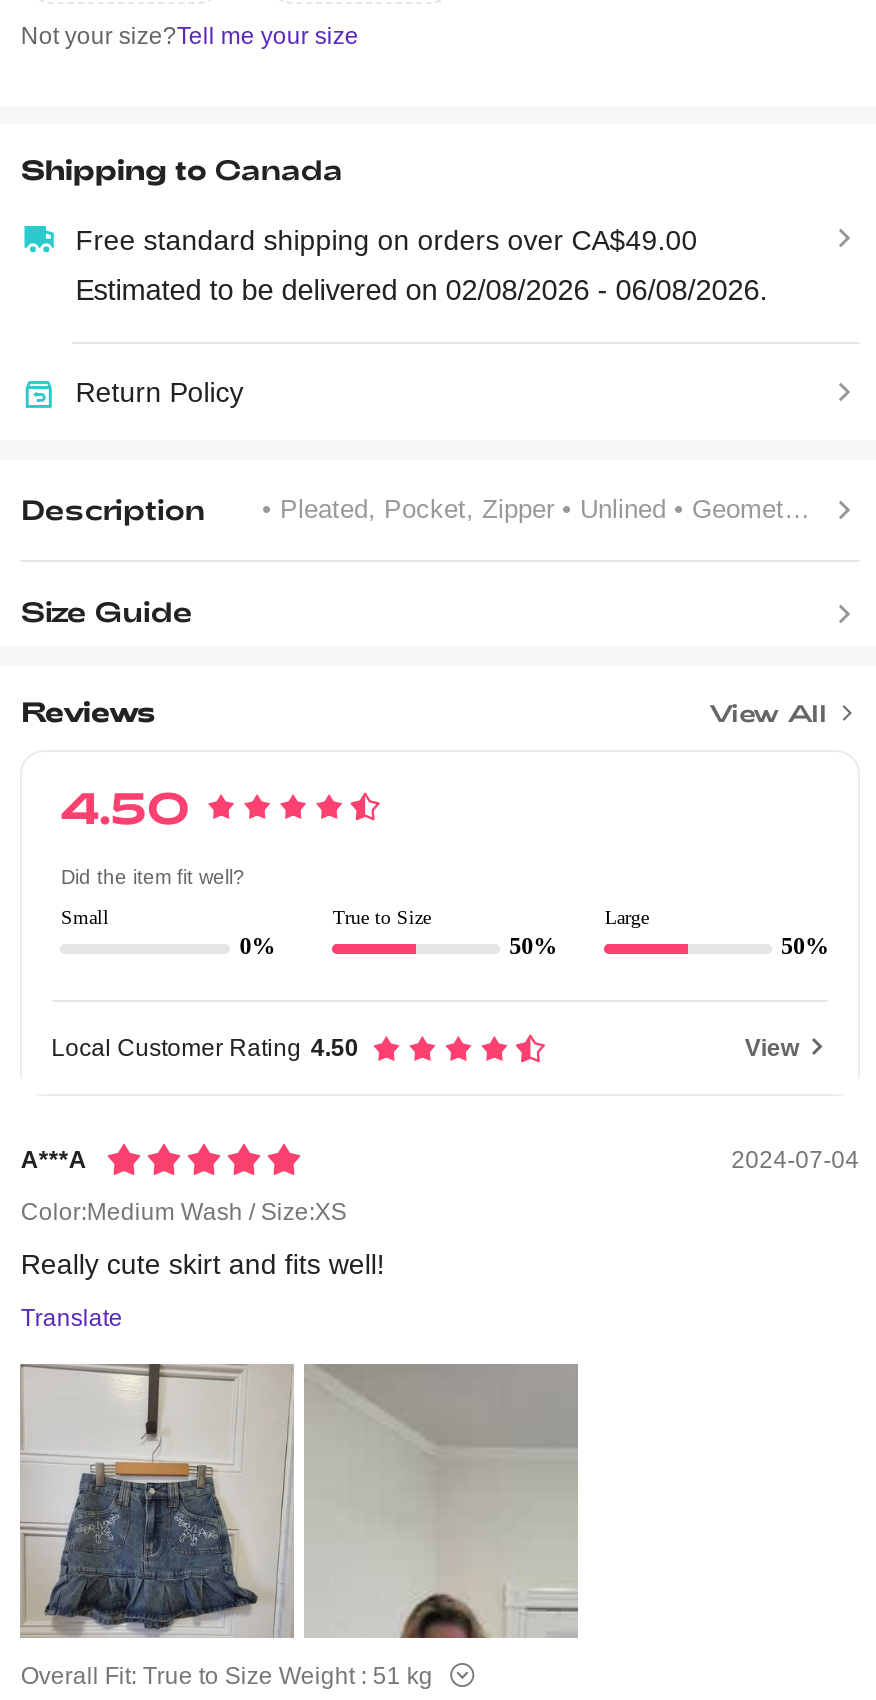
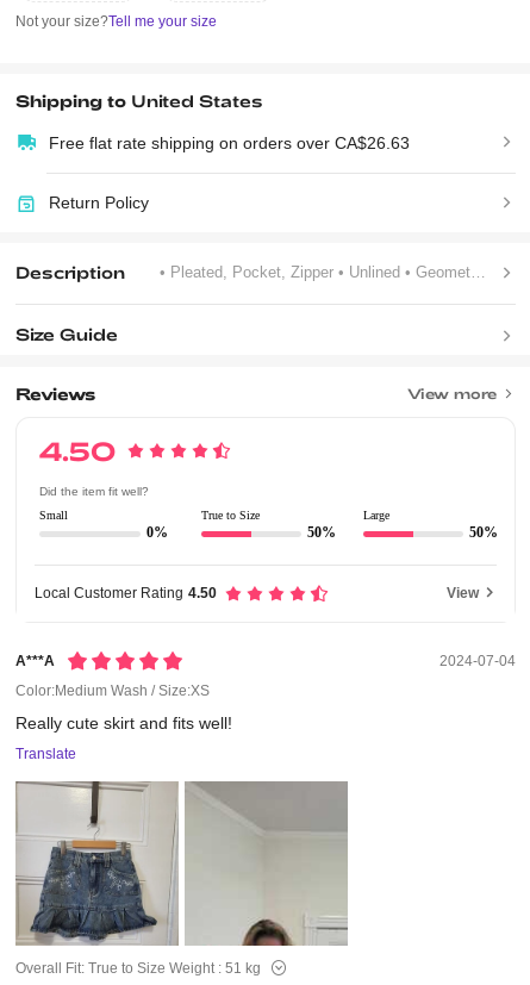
- Shipping to Canada
- Free standard shipping on orders over CA$49.00
- Estimated to be delivered on 02/08/2026 - 06/08/2026.
+ Shipping to United States
+ Free flat rate shipping on orders over CA$26.63

- View All
+ View more
